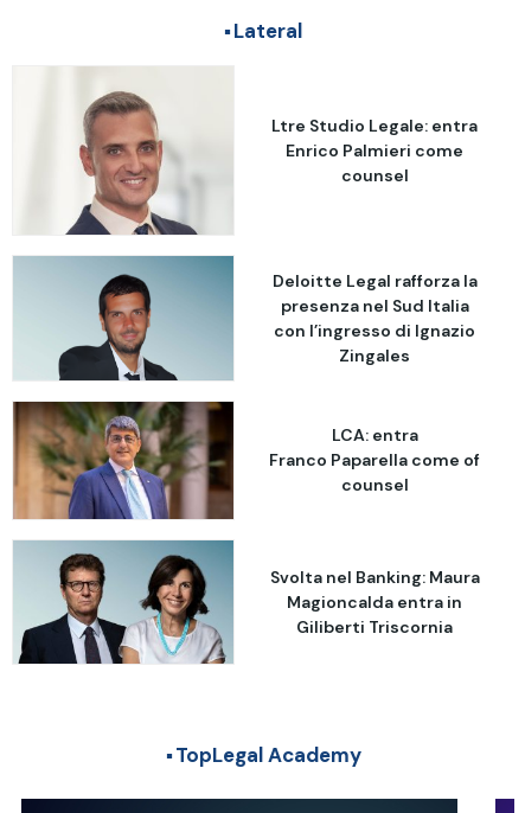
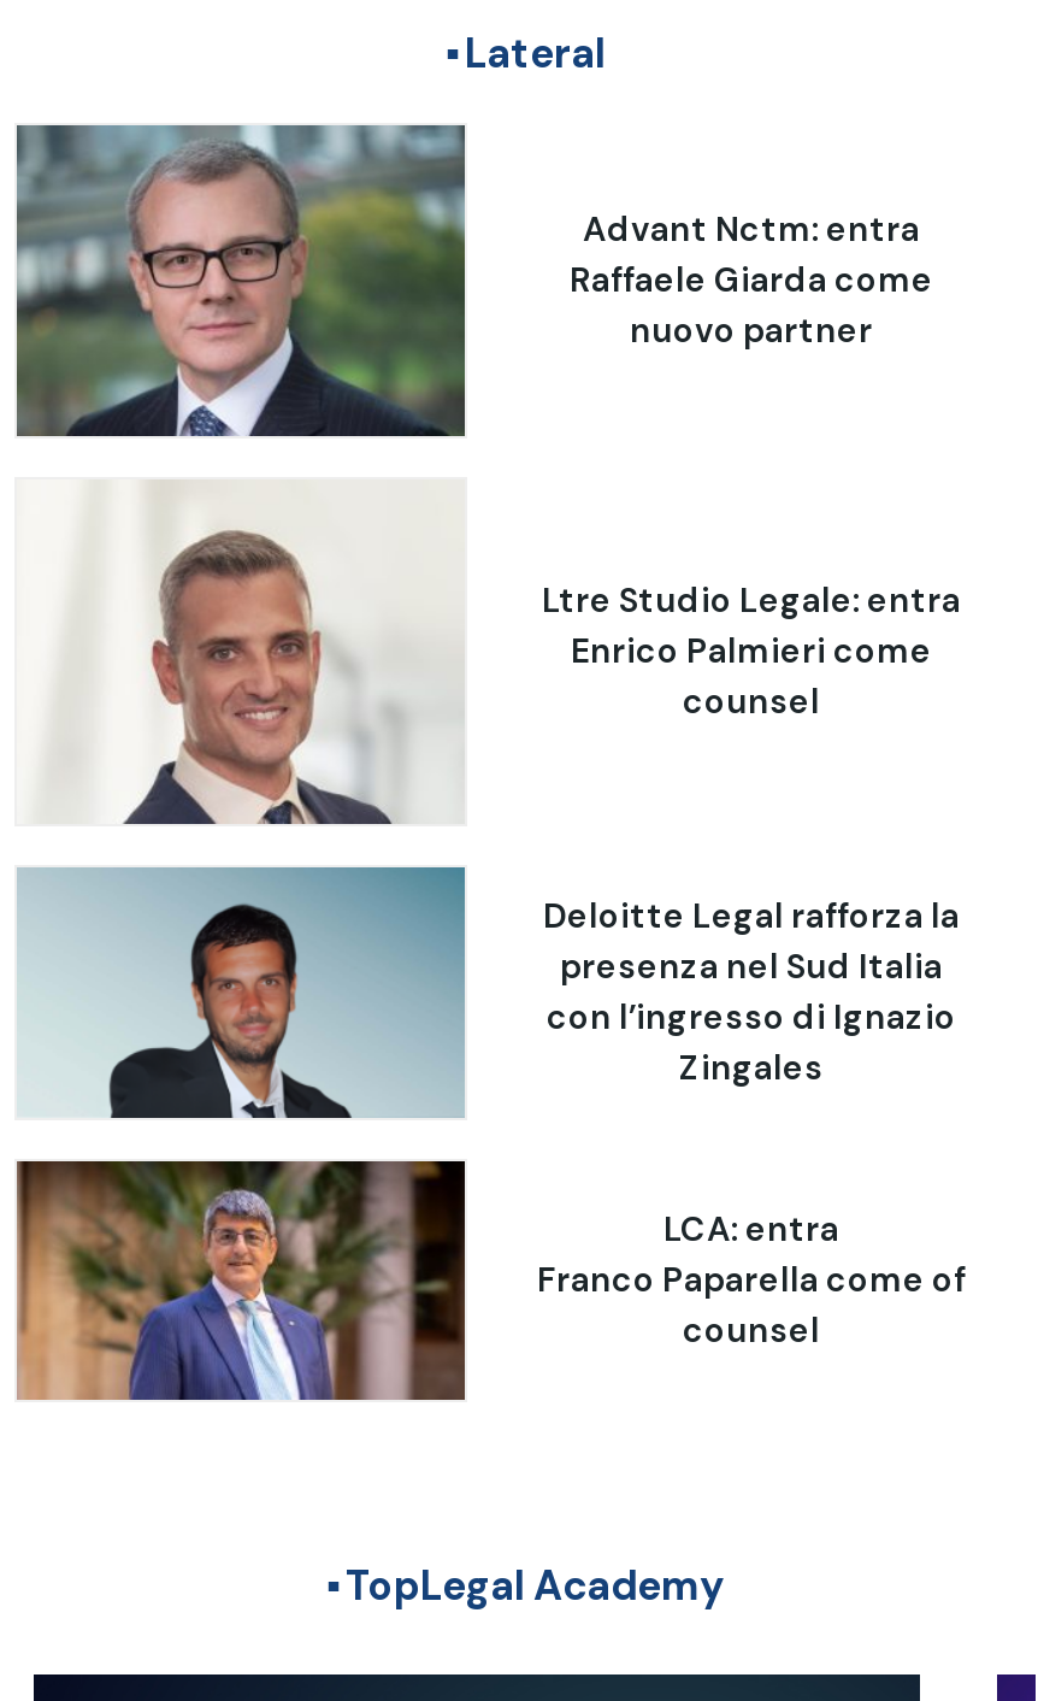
+ [image]

+ Advant Nctm: entra
+ Raffaele Giarda come
+ nuovo partner

moved down: [image] | Ltre Studio Legale: entra | Enrico Palmieri come | ... | Franco Paparella come of | counsel

- [image]
- Svolta nel Banking: Maura
- Magioncalda entra in
- Giliberti Triscornia
